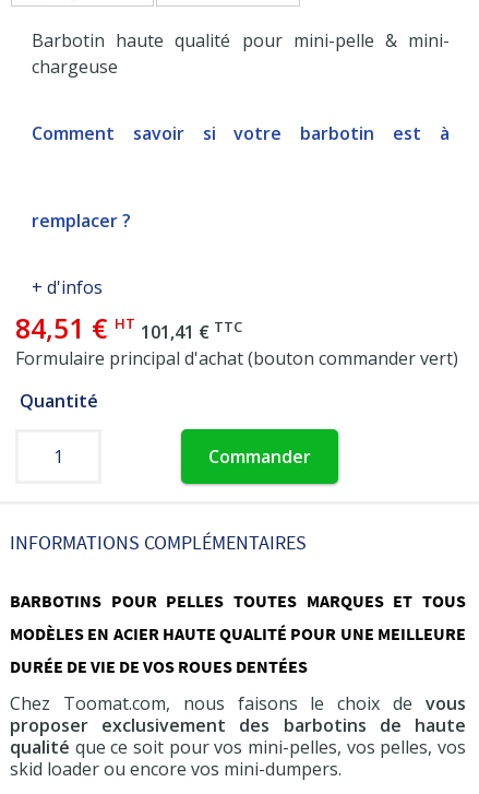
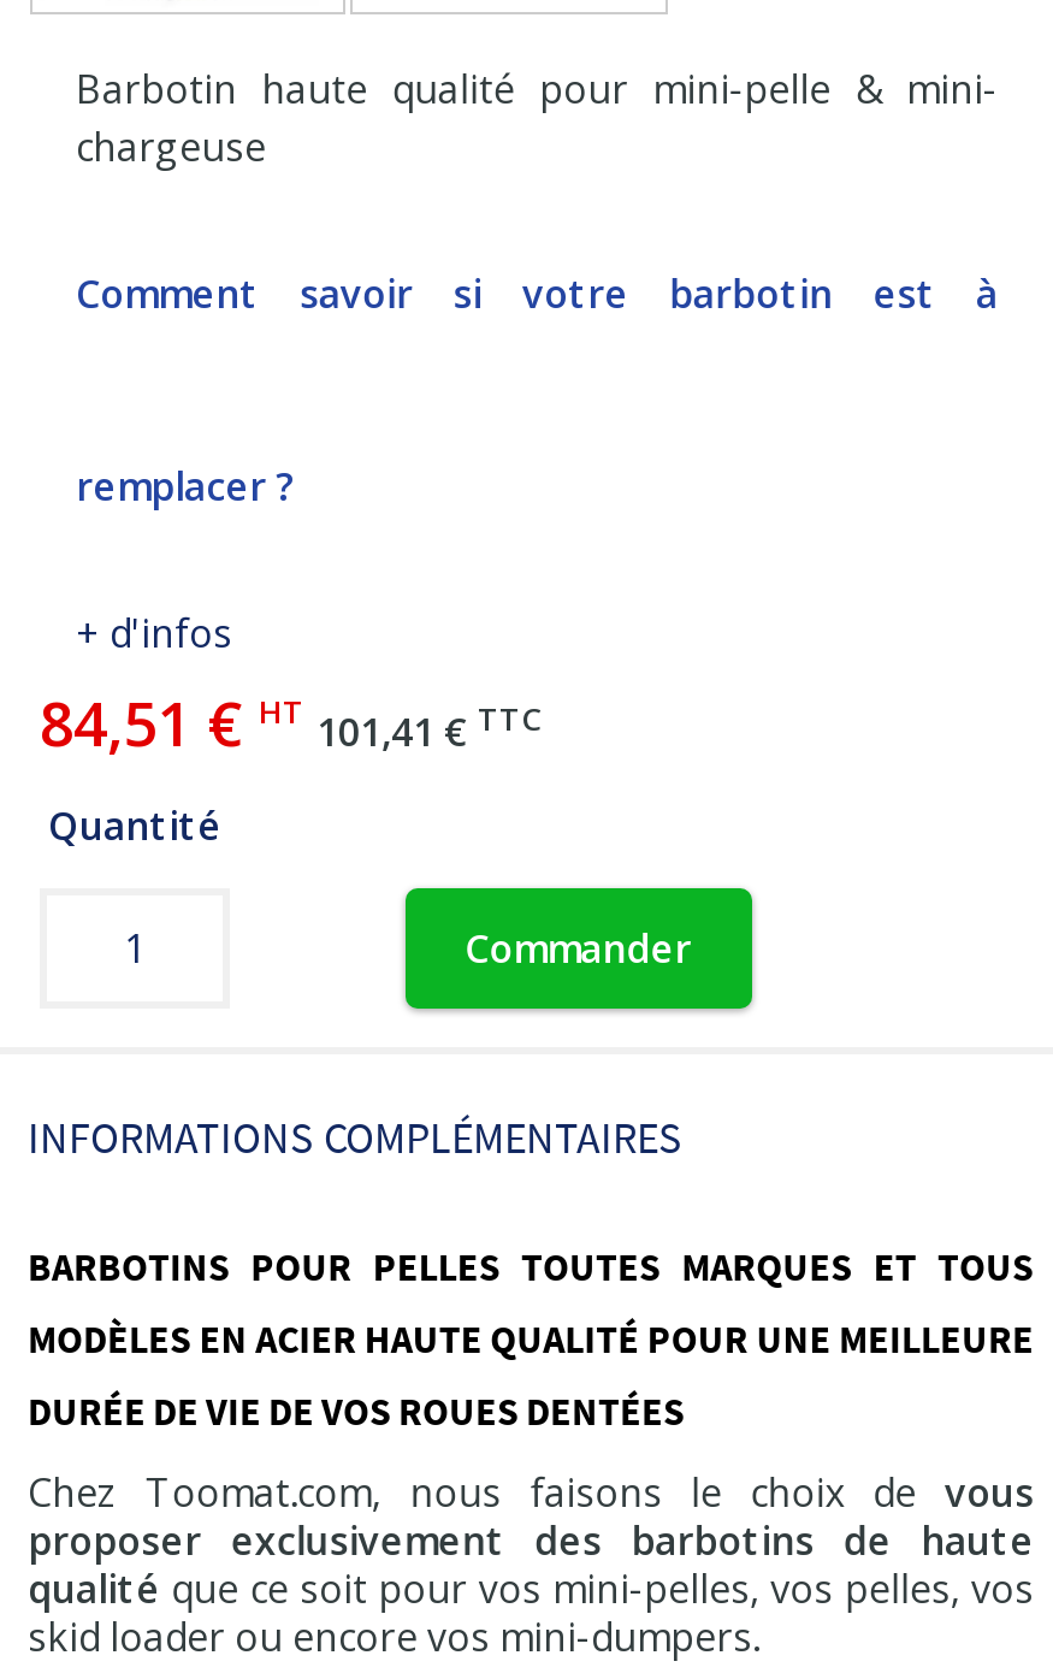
- Formulaire principal d'achat (bouton commander vert)
